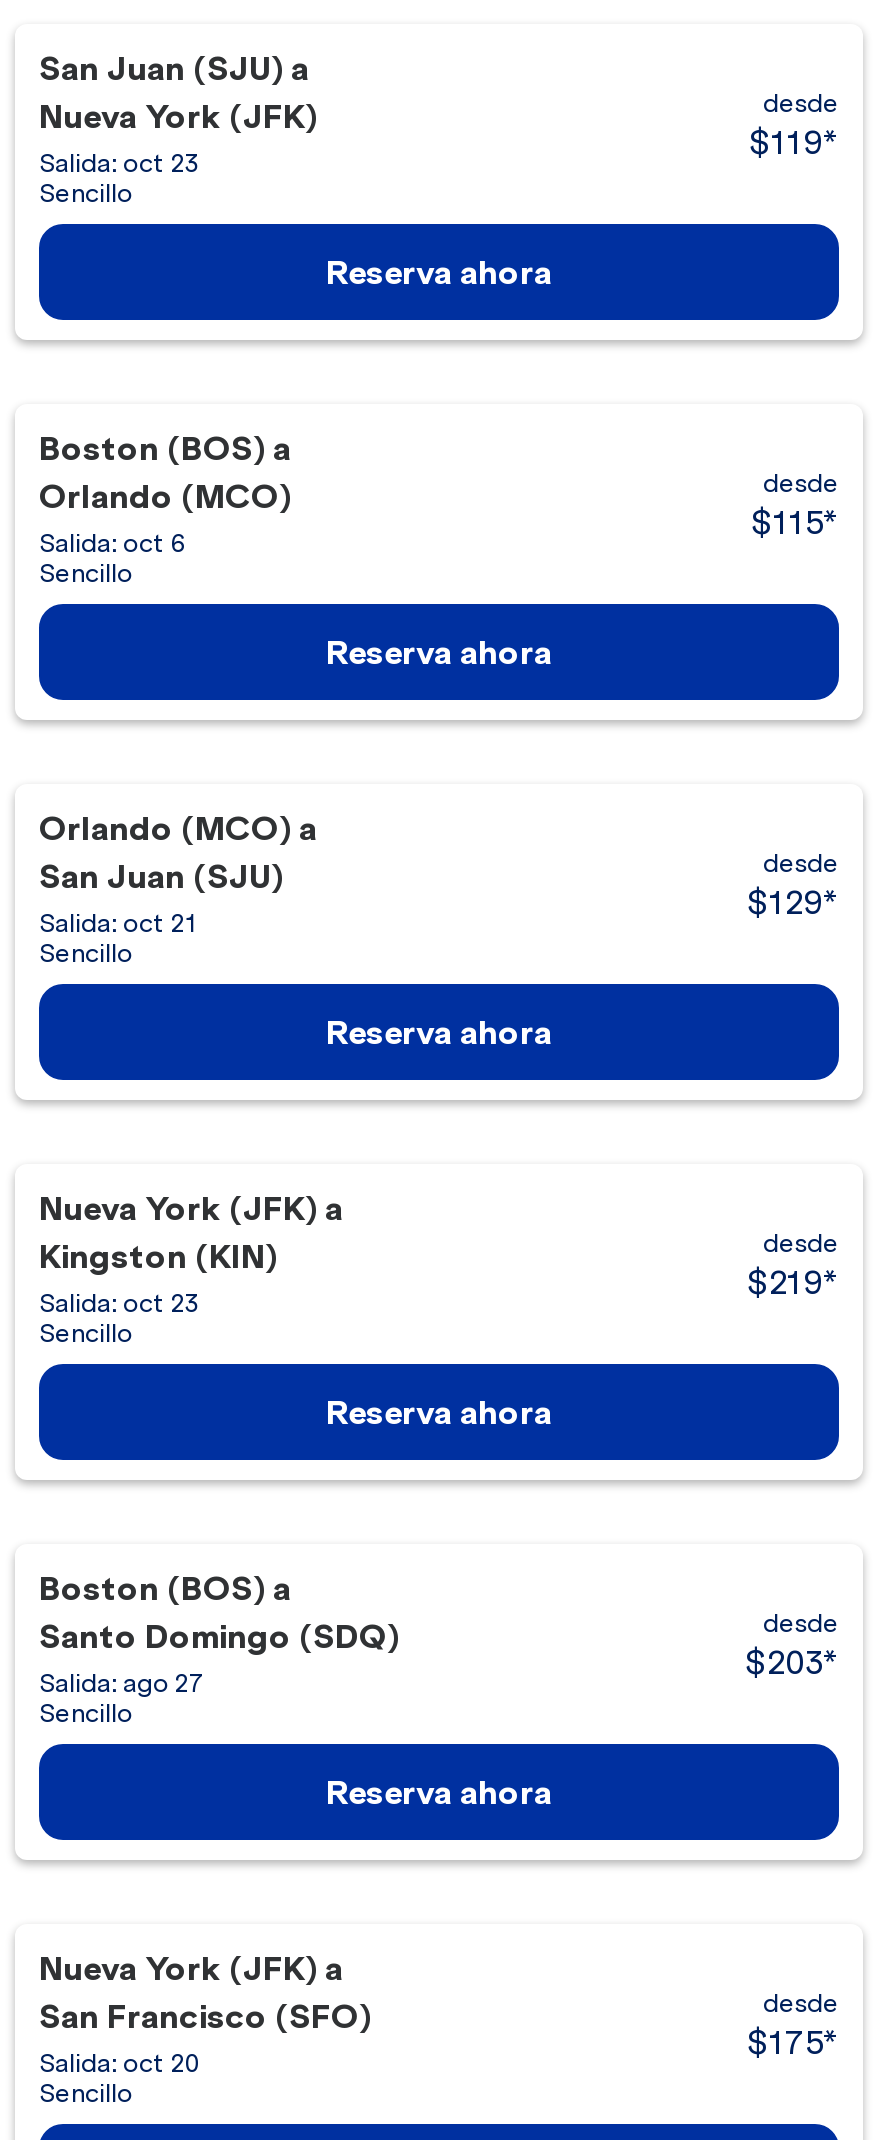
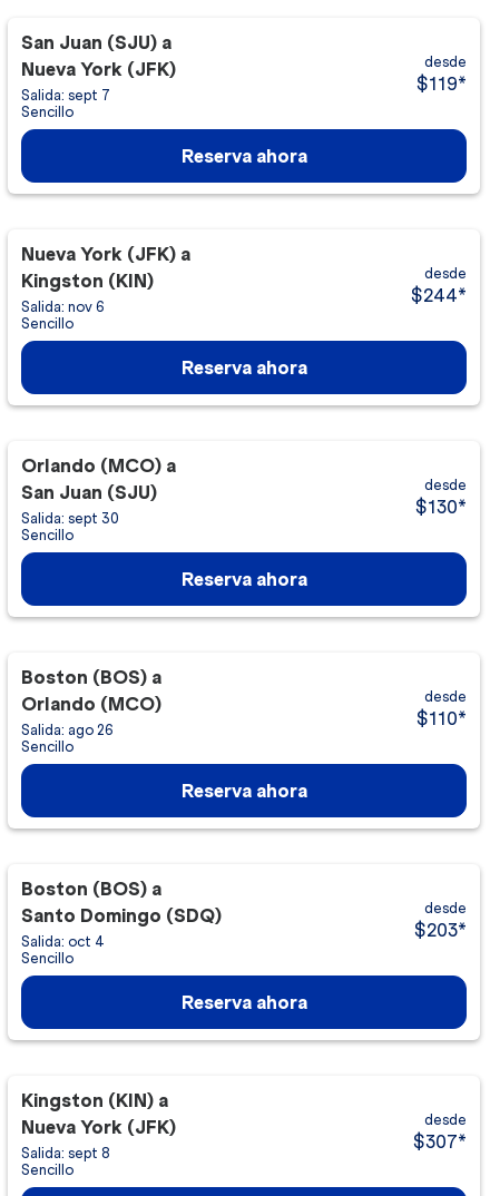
- Salida: oct 23
+ Salida: sept 7

- Boston (BOS) a
- Orlando (MCO)
- Salida: oct 6
+ Nueva York (JFK) a
+ Kingston (KIN)
+ Salida: nov 6

- $115*
+ $244*

- $129*
+ $130*

- Salida: oct 21
+ Salida: sept 30

- Nueva York (JFK) a
- Kingston (KIN)
- Salida: oct 23
+ Boston (BOS) a
+ Orlando (MCO)
+ Salida: ago 26

- $219*
+ $110*

- Salida: ago 27
+ Salida: oct 4

- Nueva York (JFK) a
- San Francisco (SFO)
- Salida: oct 20
+ Kingston (KIN) a
+ Nueva York (JFK)
+ Salida: sept 8

- $175*
+ $307*
